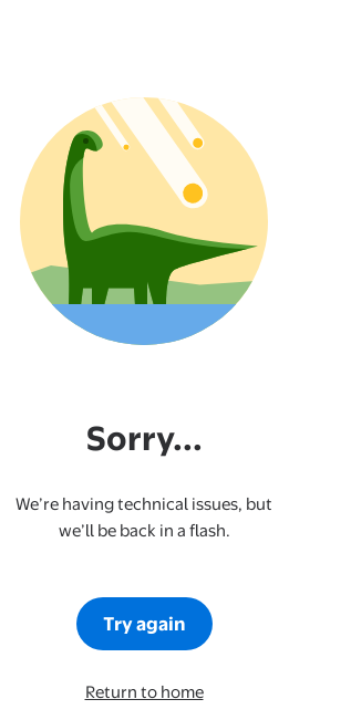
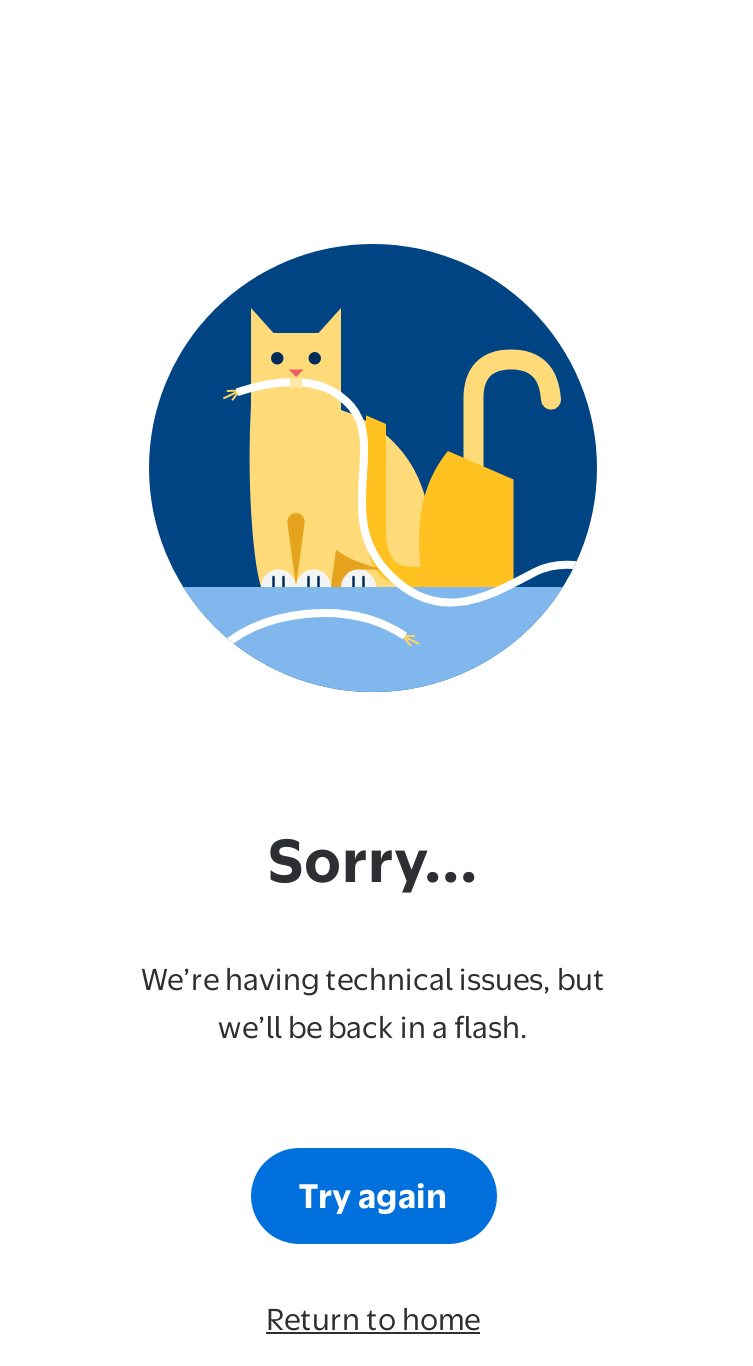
- [image]
+ [image]
